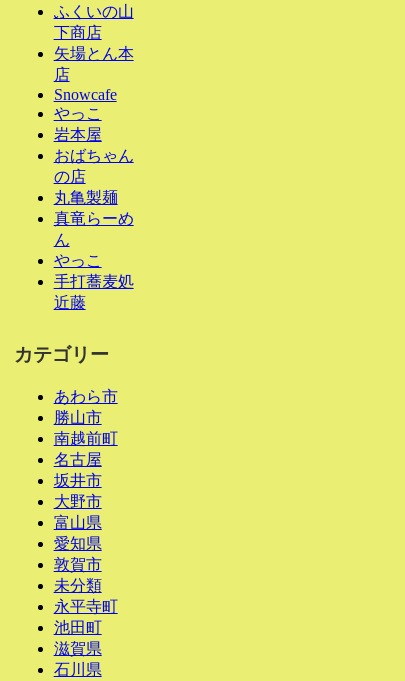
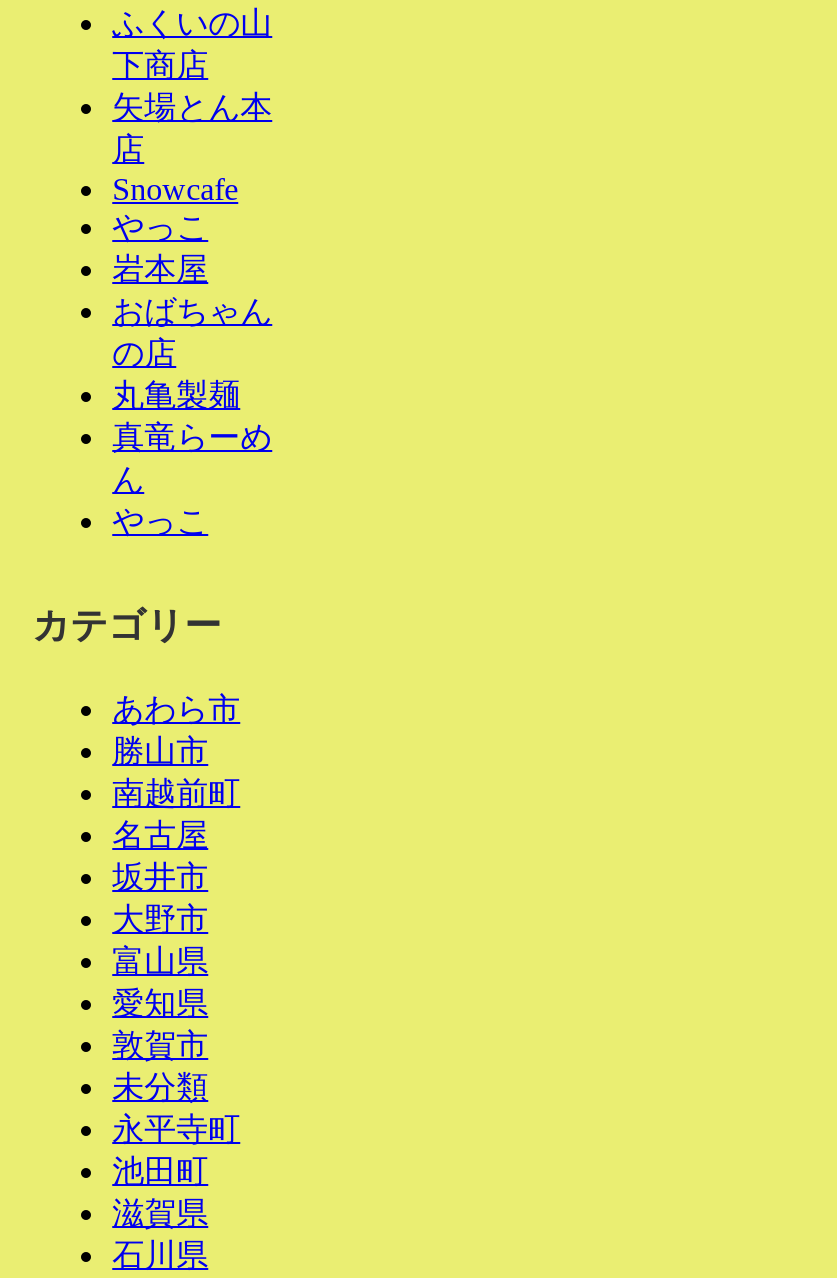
- 手打蕎麦処
- 近藤
